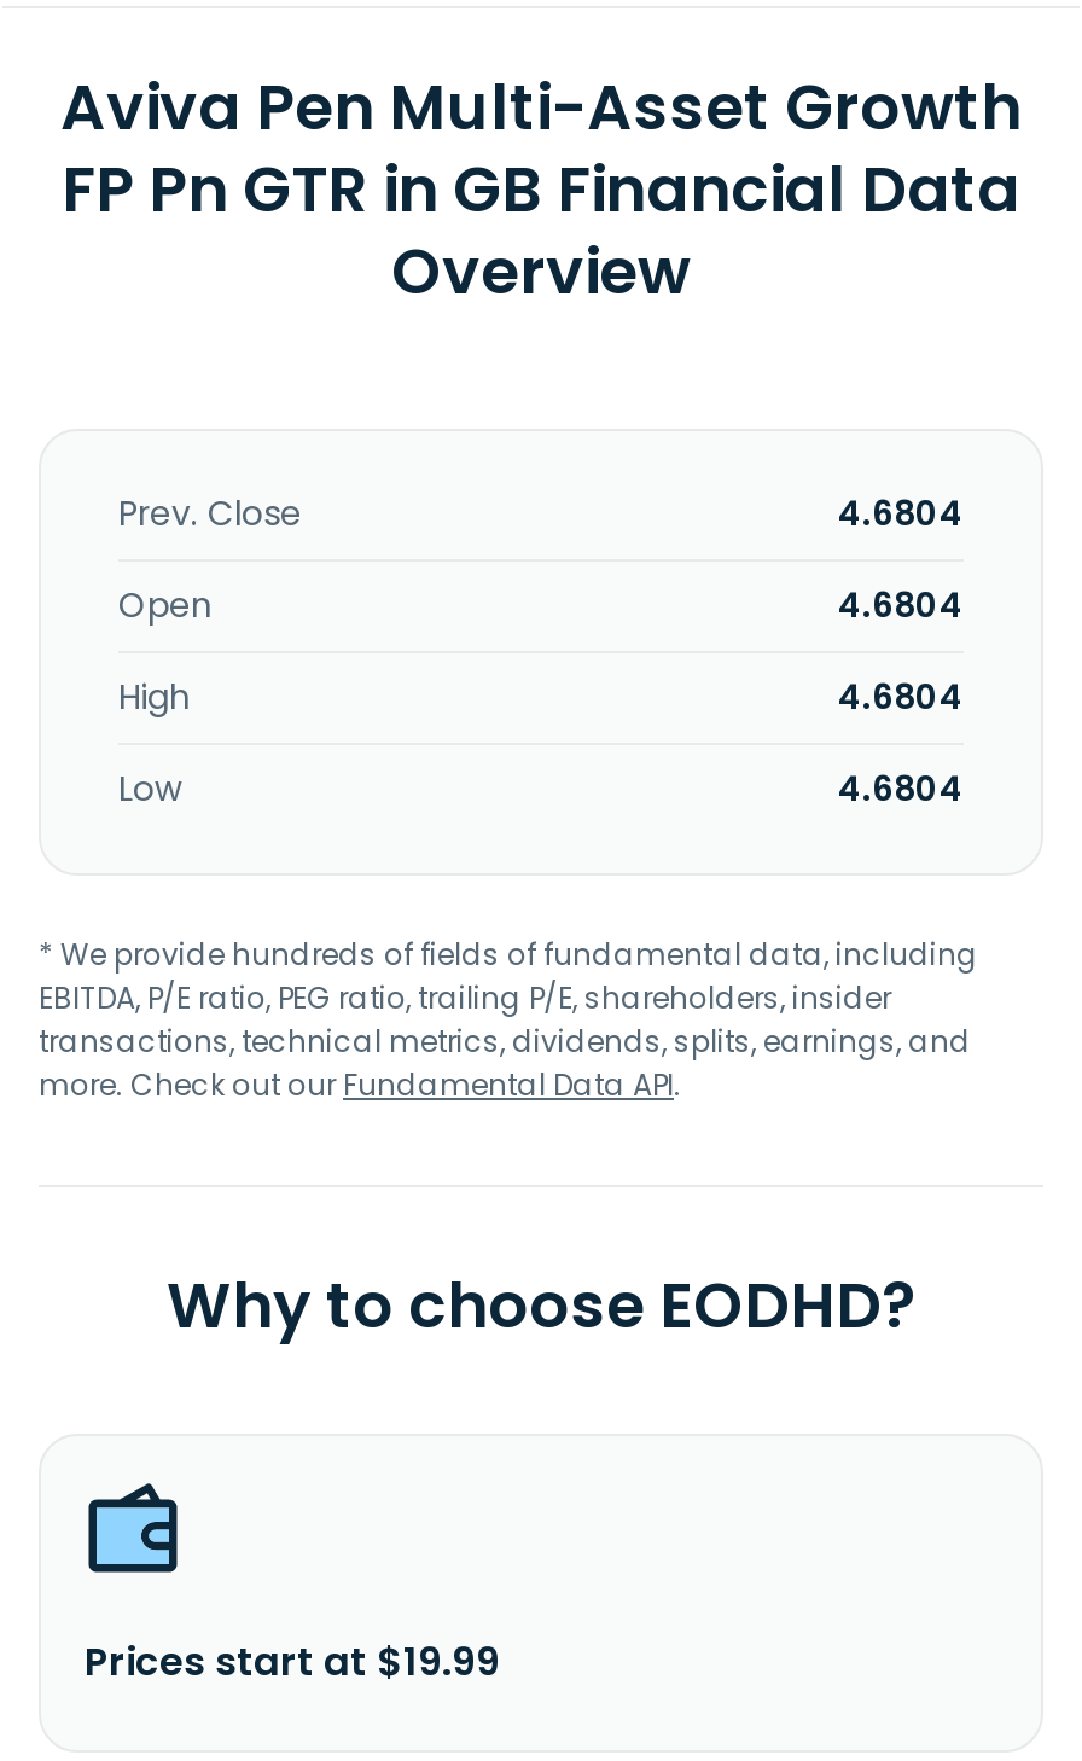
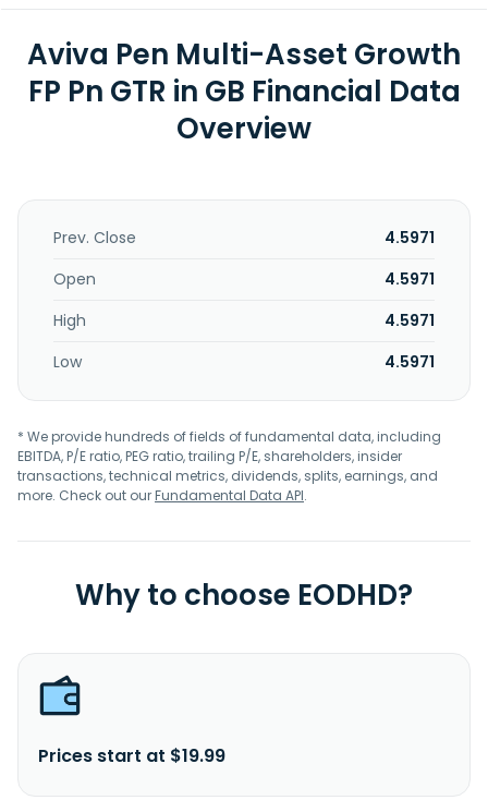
- 4.6804
+ 4.5971

- 4.6804
+ 4.5971

- 4.6804
+ 4.5971

- 4.6804
+ 4.5971
